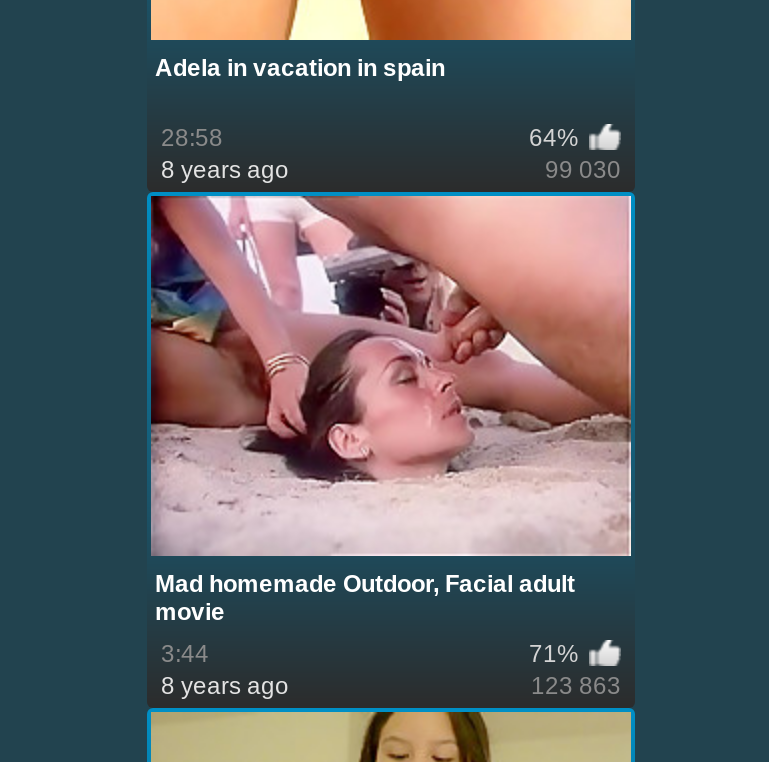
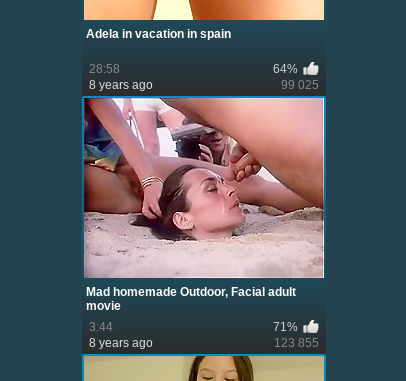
- 99 030
+ 99 025

- 123 863
+ 123 855
